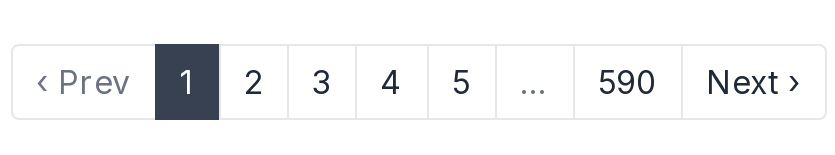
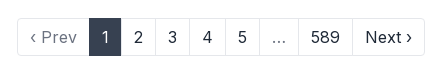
- 590
+ 589
